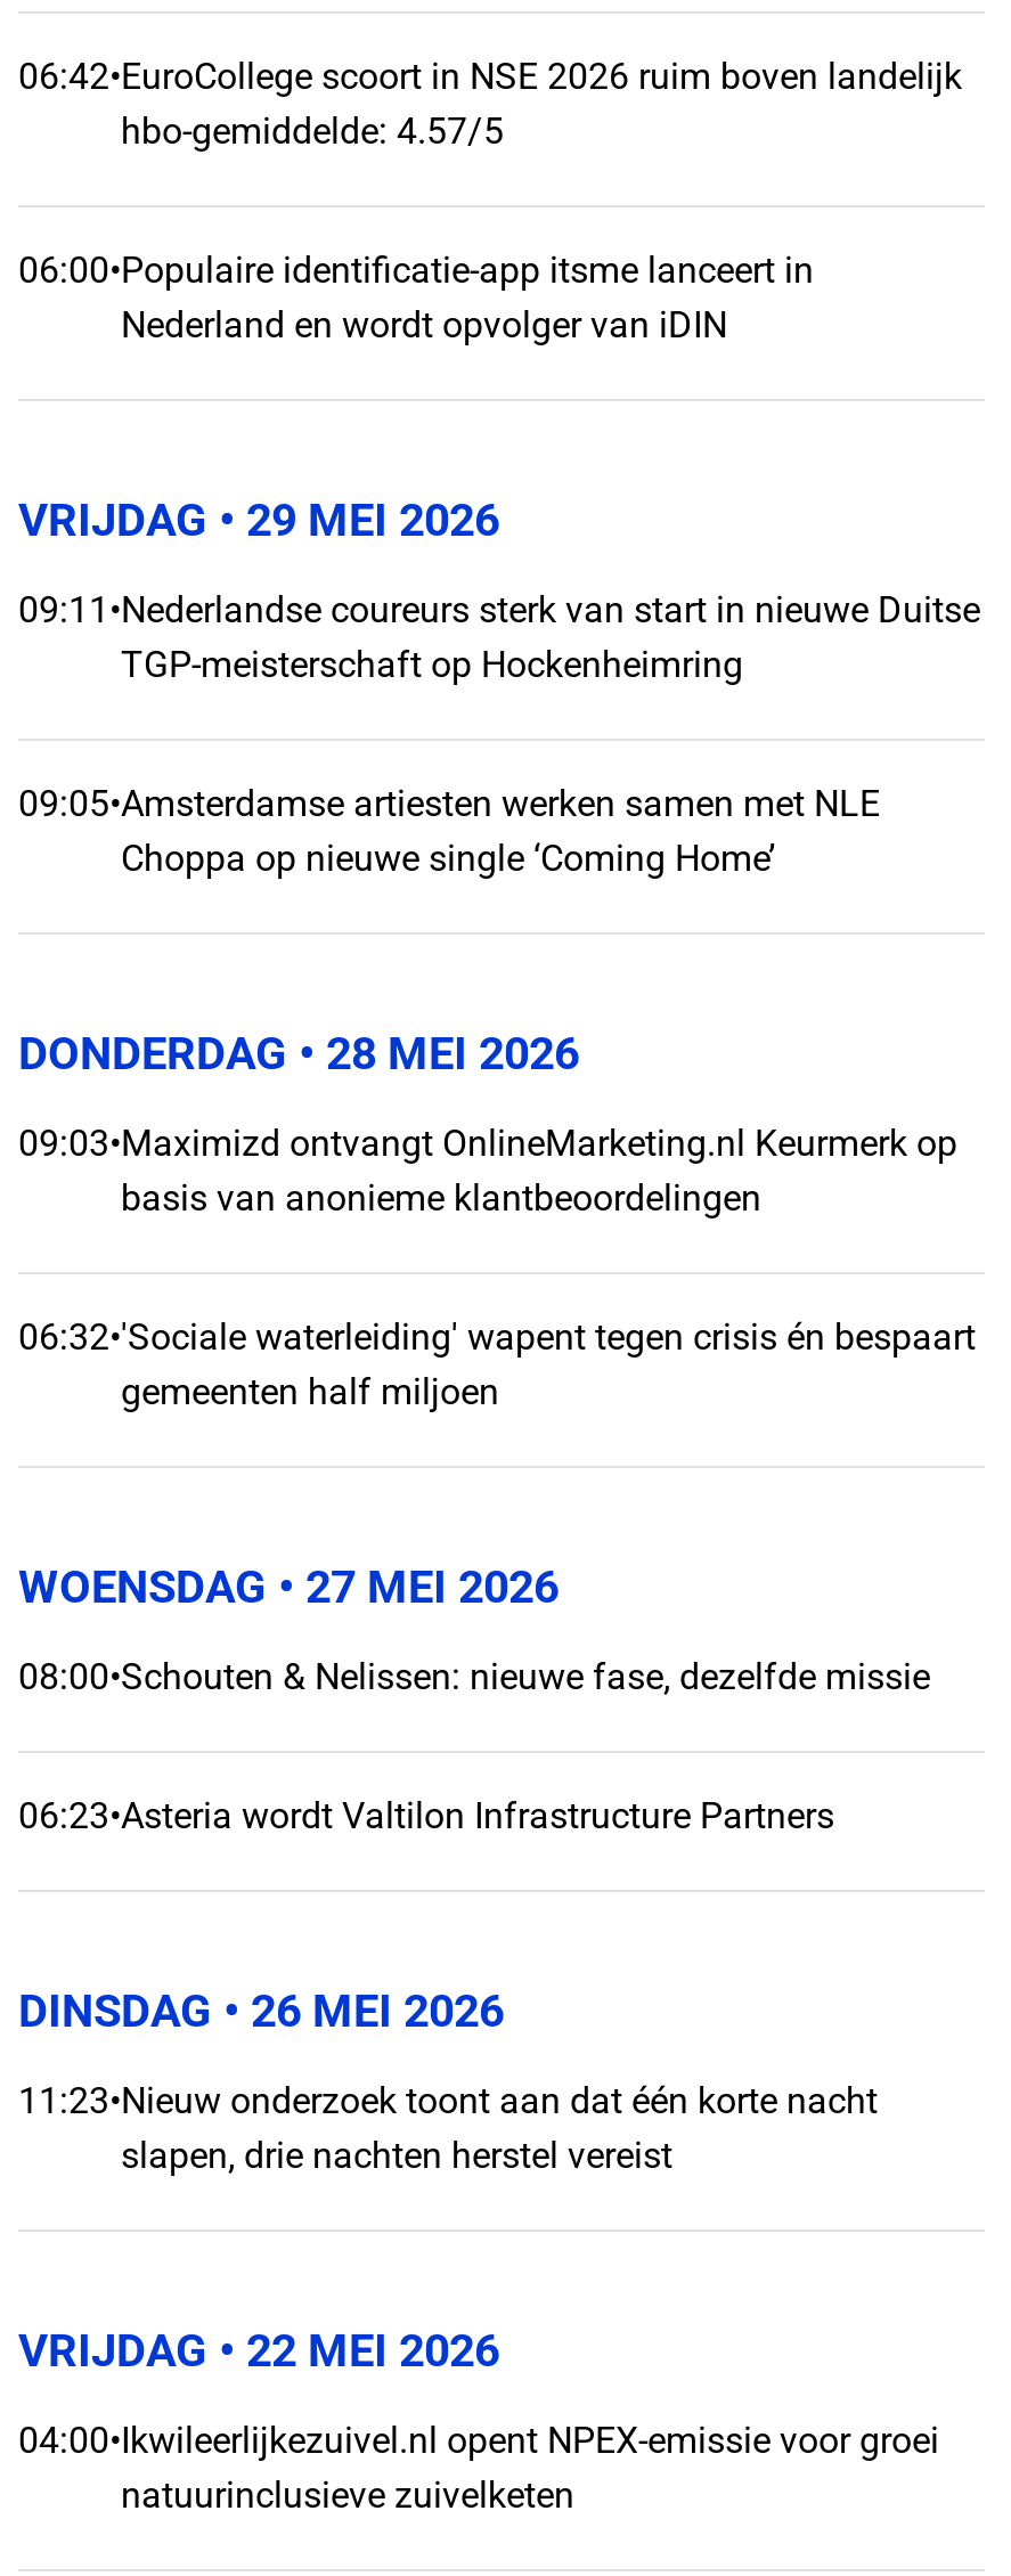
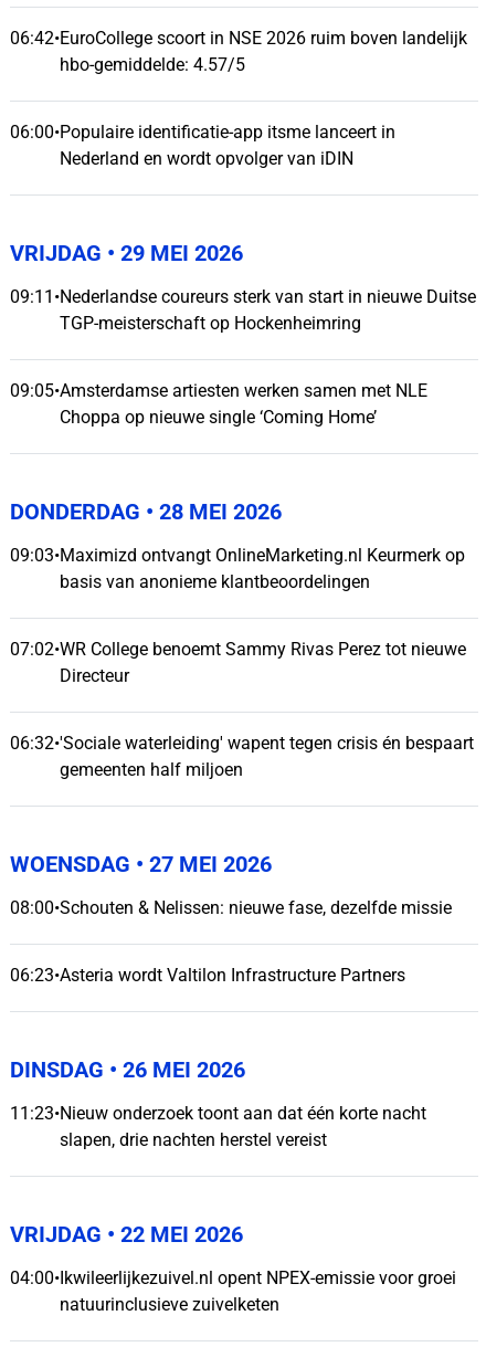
+ 07:02•WR College benoemt Sammy Rivas Perez tot nieuwe
+ Directeur
